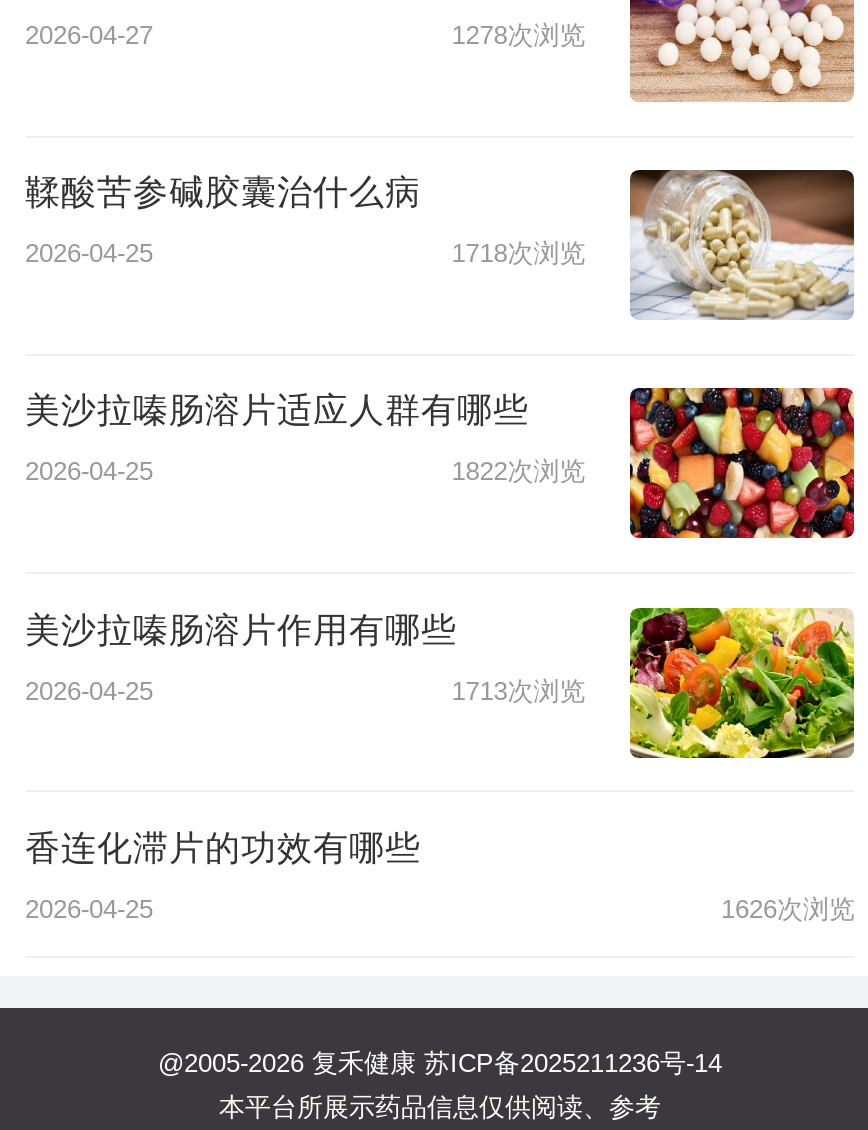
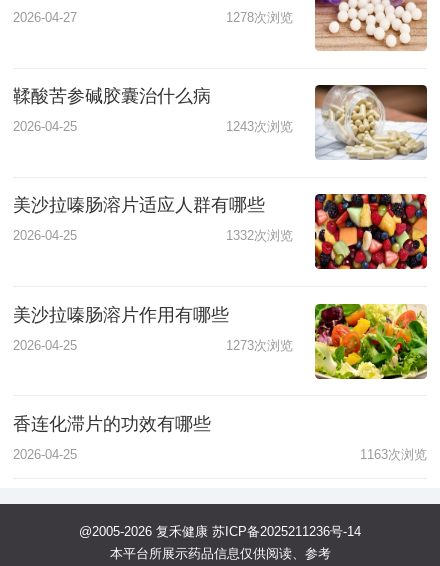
- 1718次浏览
+ 1243次浏览

- 1822次浏览
+ 1332次浏览

- 1713次浏览
+ 1273次浏览

- 1626次浏览
+ 1163次浏览
